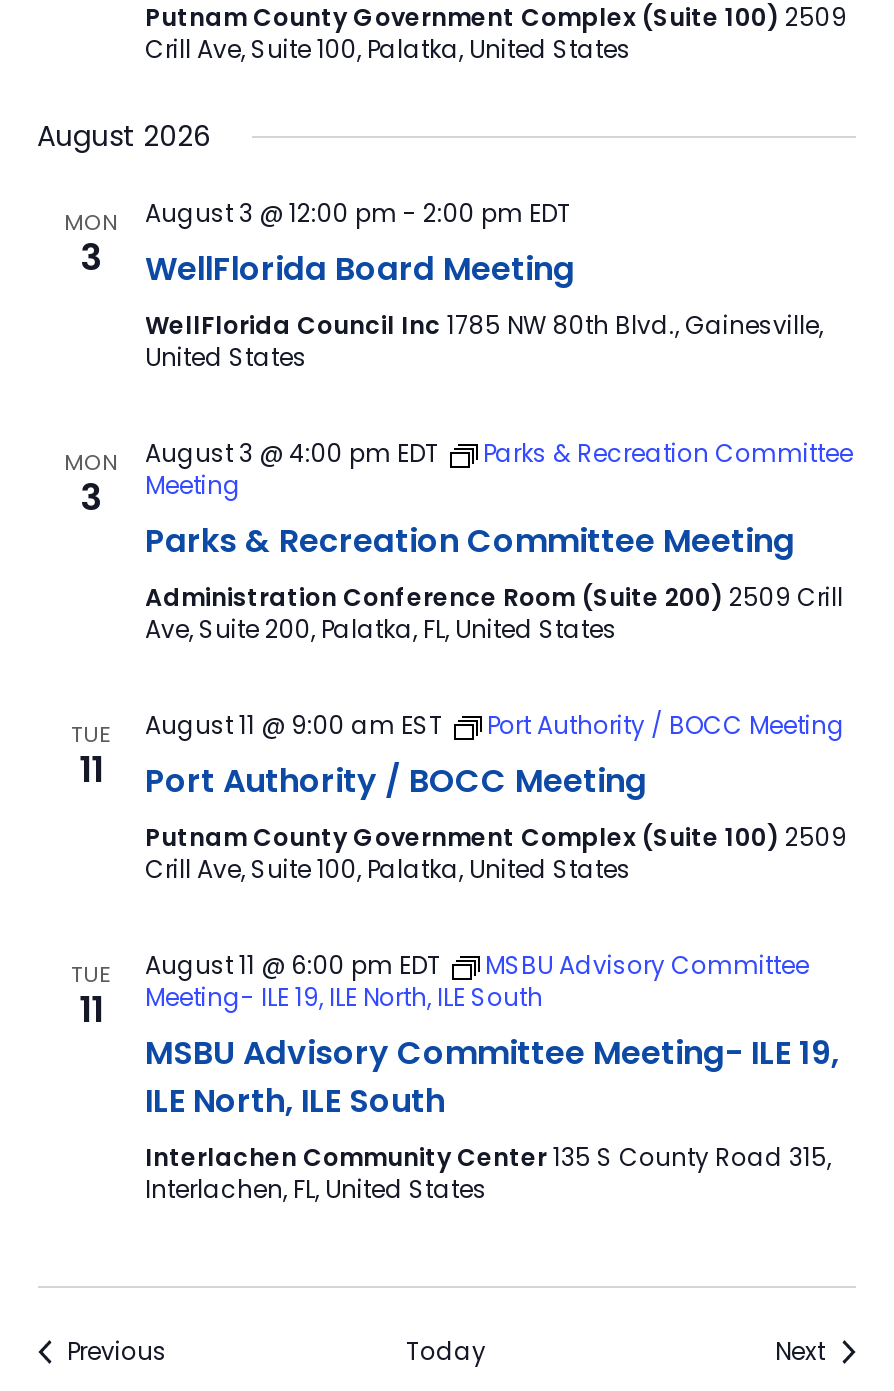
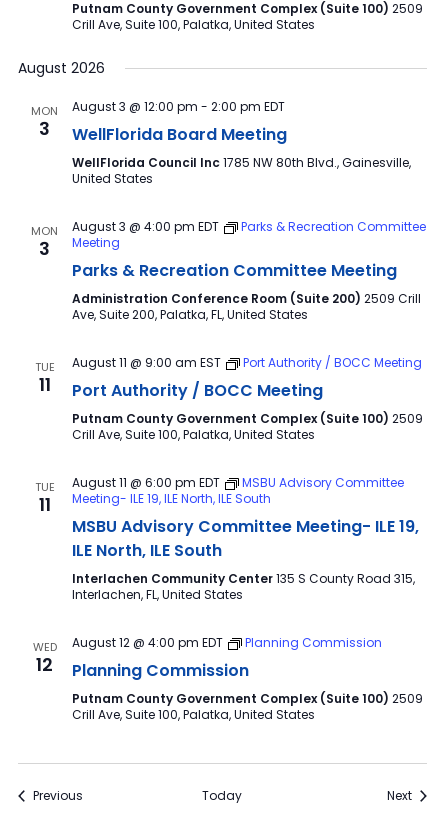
+ WED
+ 12

+ August 12 @ 4:00 pm EDT
+ Planning Commission
+ Planning Commission
+ Putnam County Government Complex (Suite 100) 2509
+ Crill Ave, Suite 100, Palatka, United States
